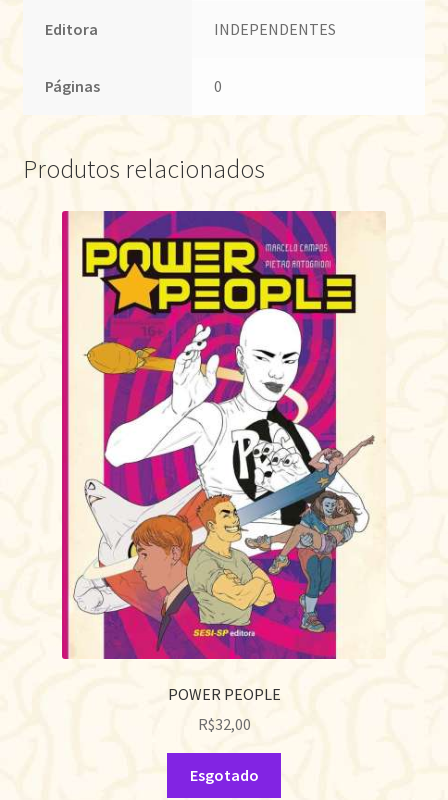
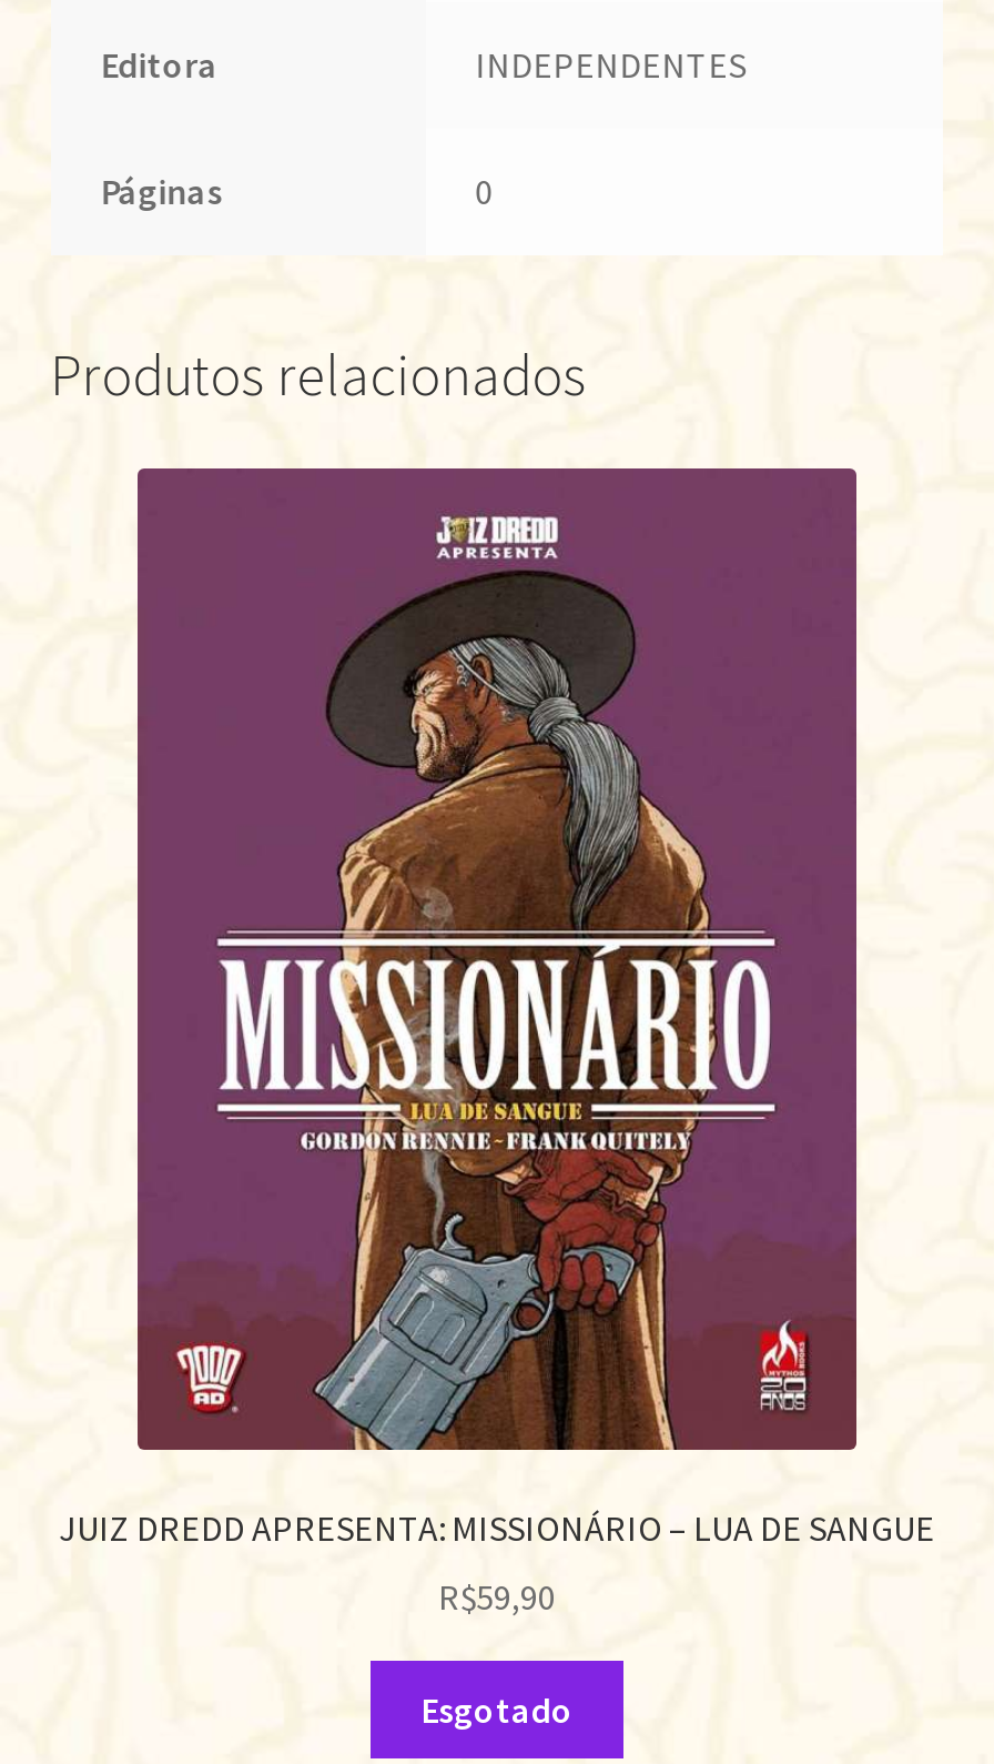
- [image]
- POWER PEOPLE
+ [image]
+ JUIZ DREDD APRESENTA: MISSIONÁRIO – LUA DE SANGUE

- R$32,00
+ R$59,90
